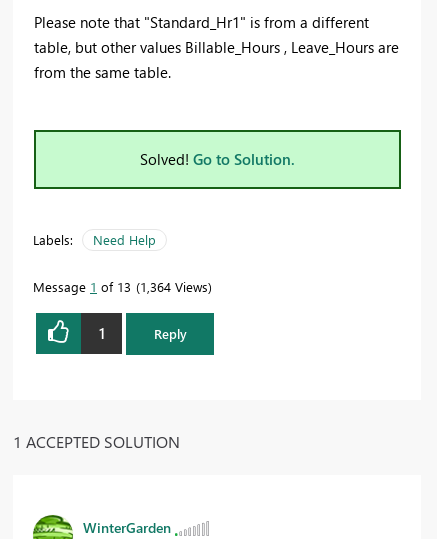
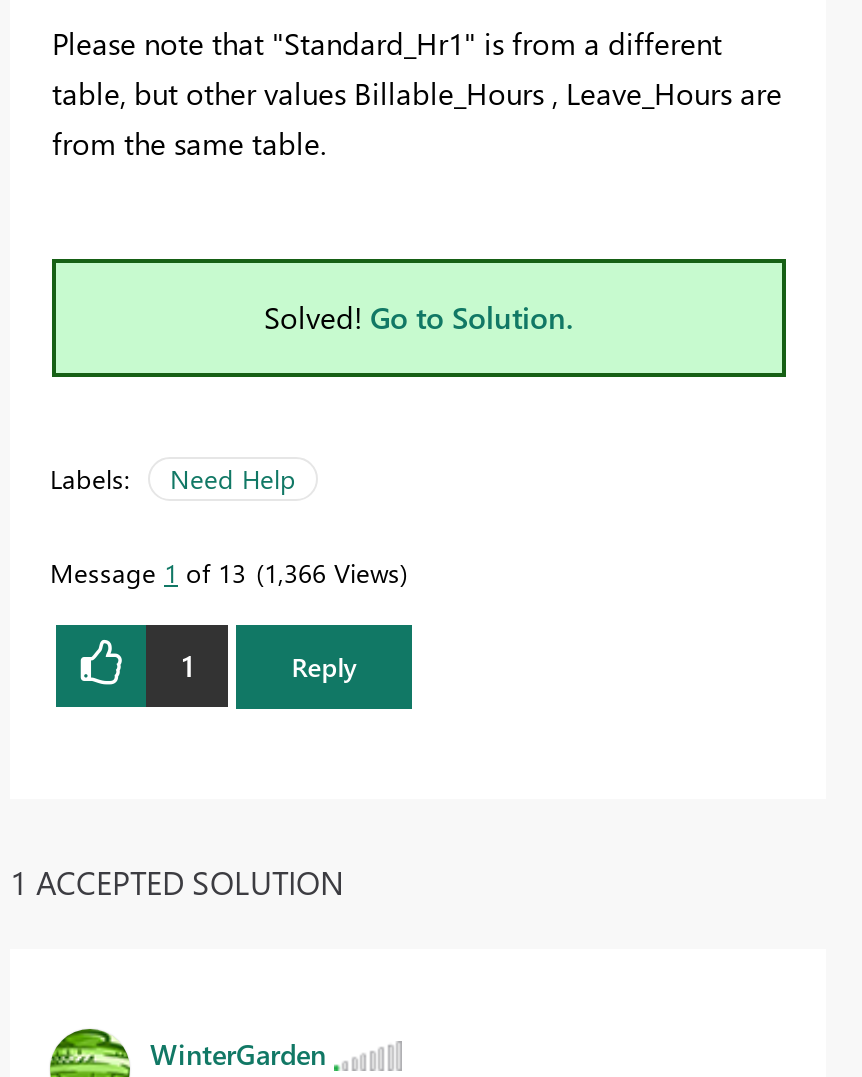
- Message 1 of 13 1,364 Views
+ Message 1 of 13 1,366 Views
